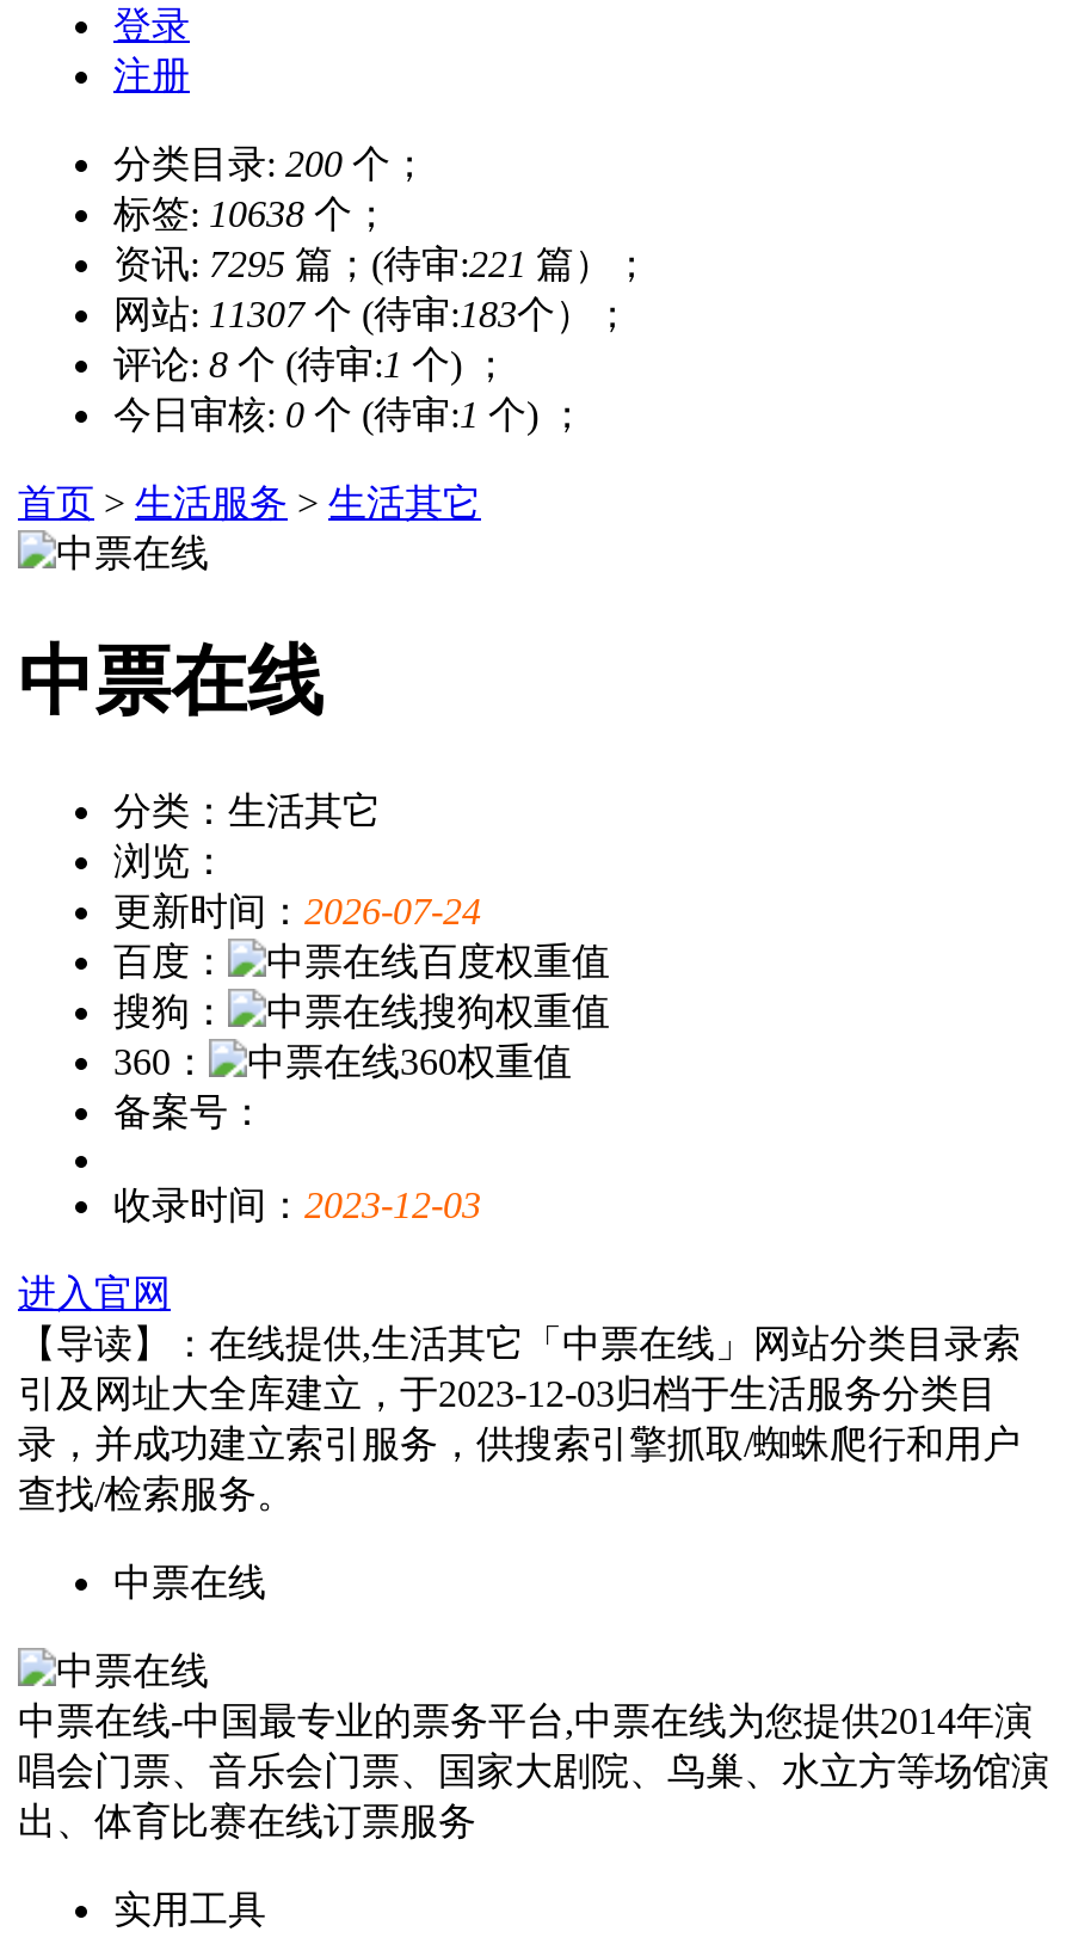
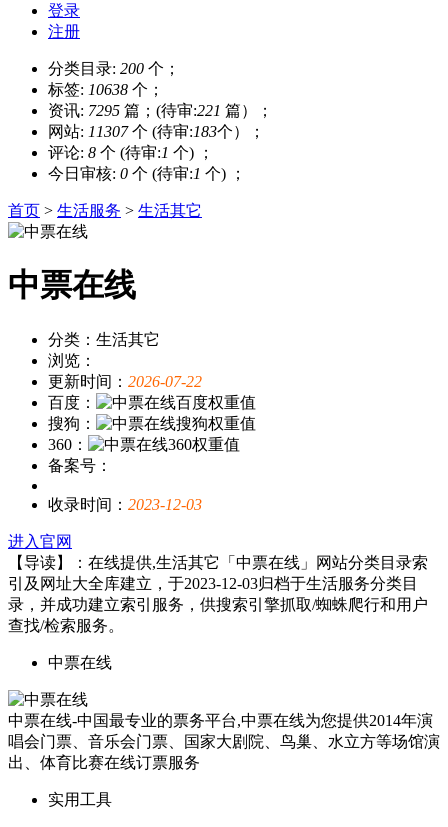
- 更新时间：2026-07-24
+ 更新时间：2026-07-22
